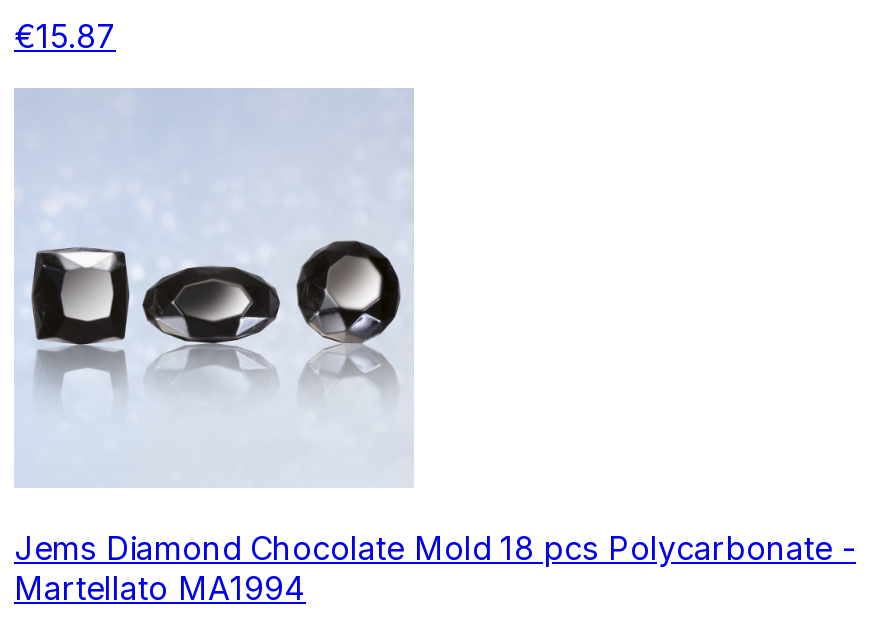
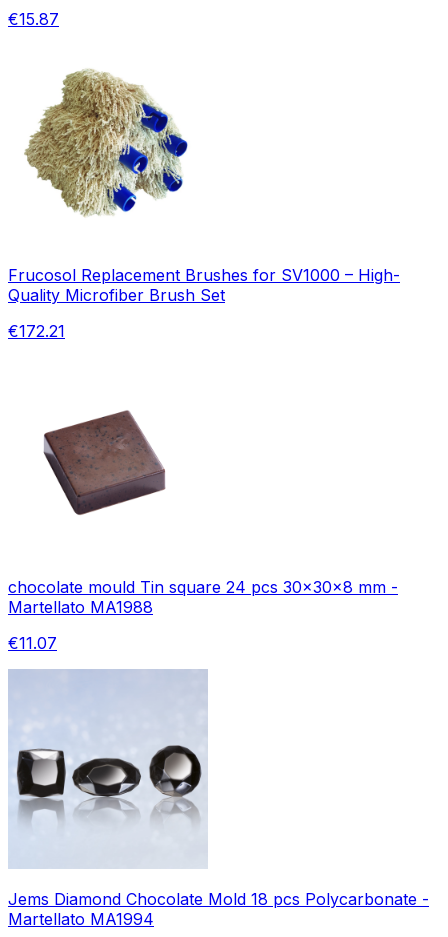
+ Frucosol Replacement Brushes for SV1000 – High-
+ Quality Microfiber Brush Set
+ €172.21

+ chocolate mould Tin square 24 pcs 30x30x8 mm -
+ Martellato MA1988
+ €11.07

+ [image]

+ [image]
